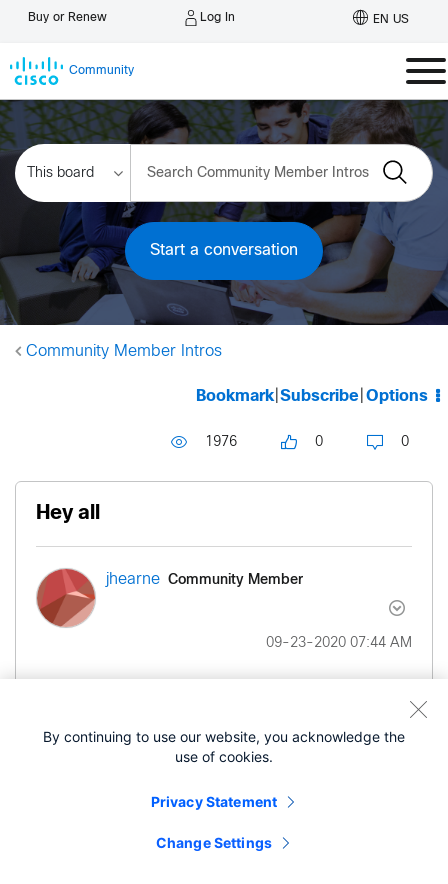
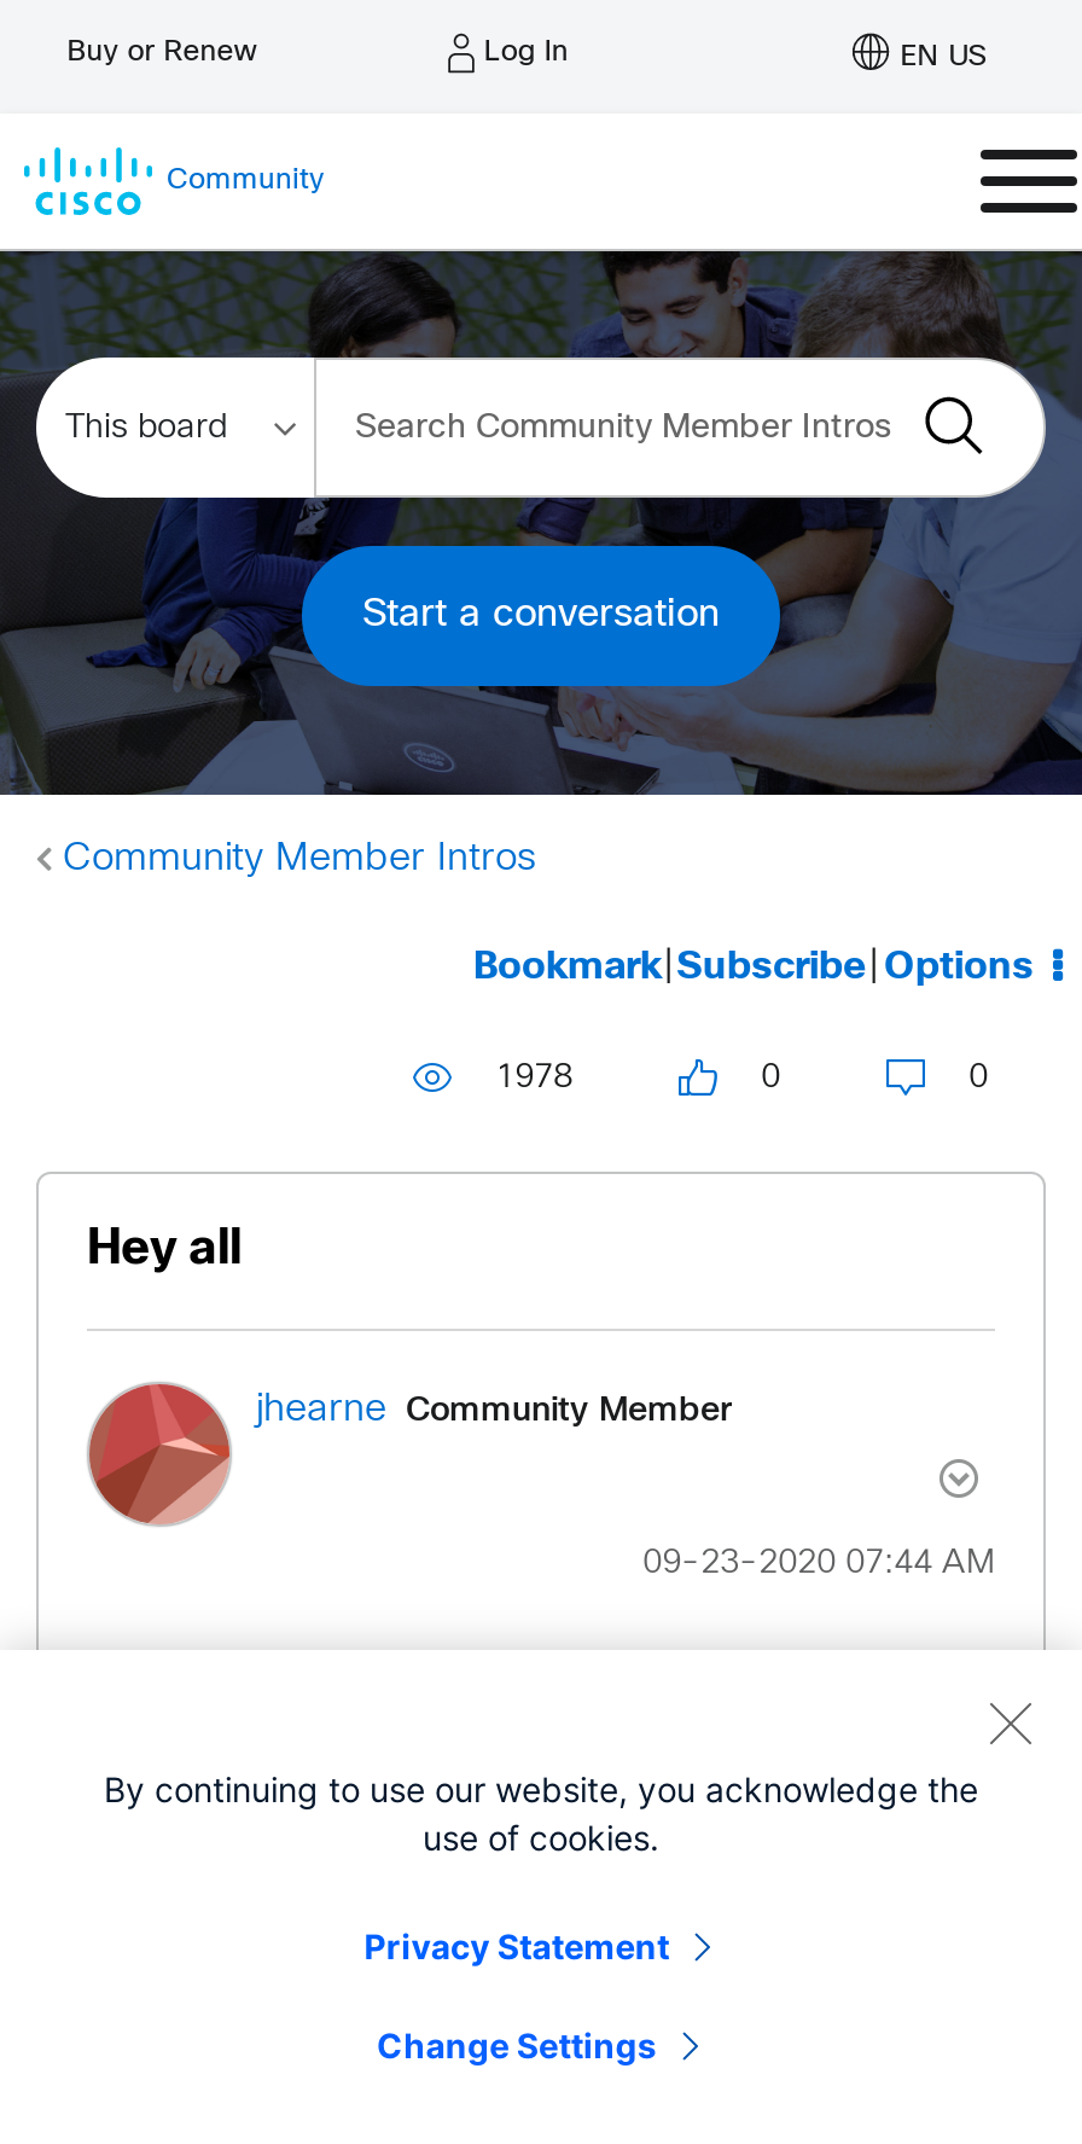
- 1976
+ 1978
